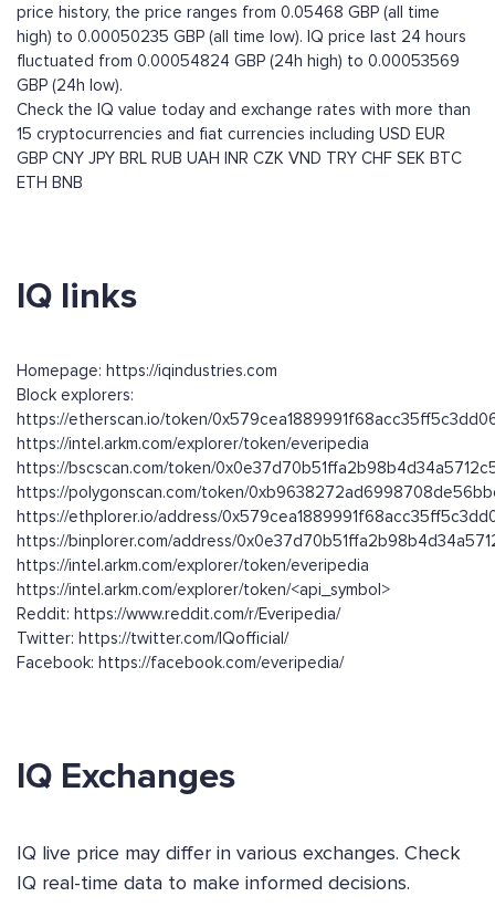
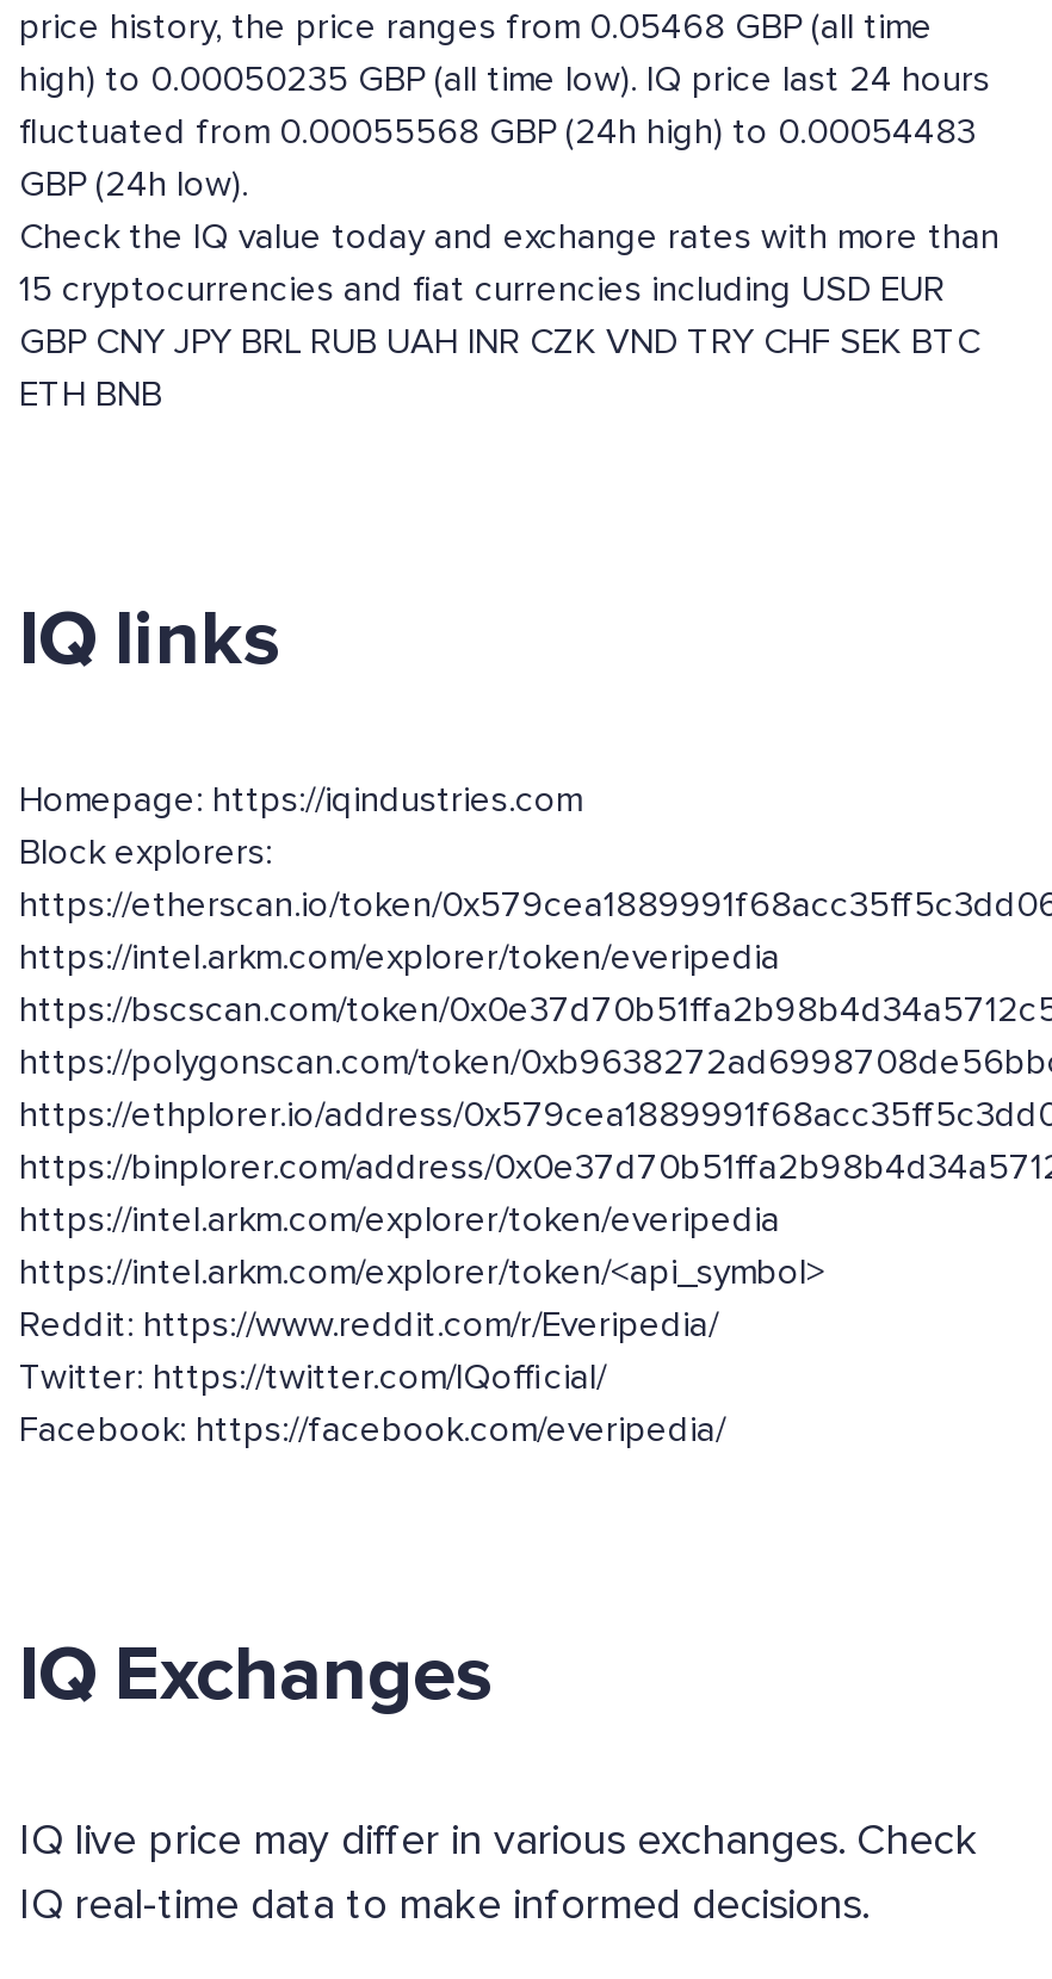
- fluctuated from 0.00054824 GBP (24h high) to 0.00053569
+ fluctuated from 0.00055568 GBP (24h high) to 0.00054483
